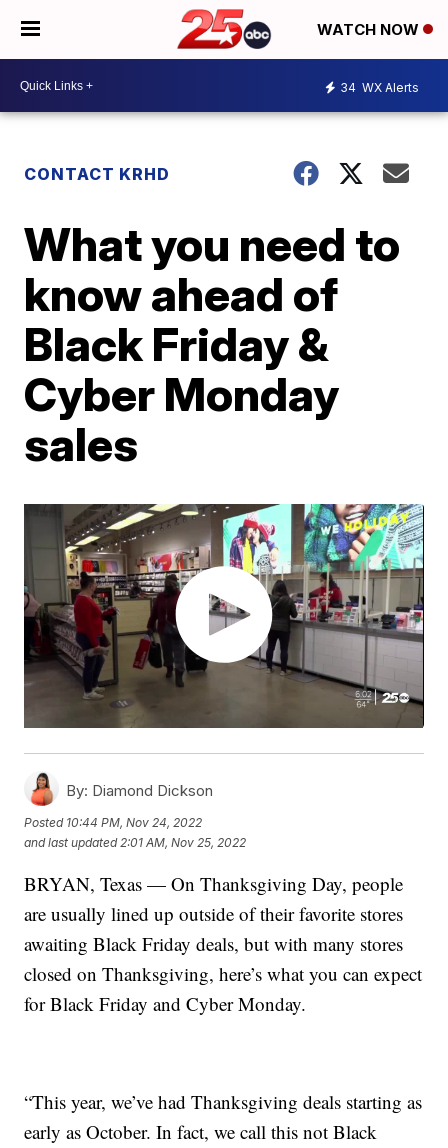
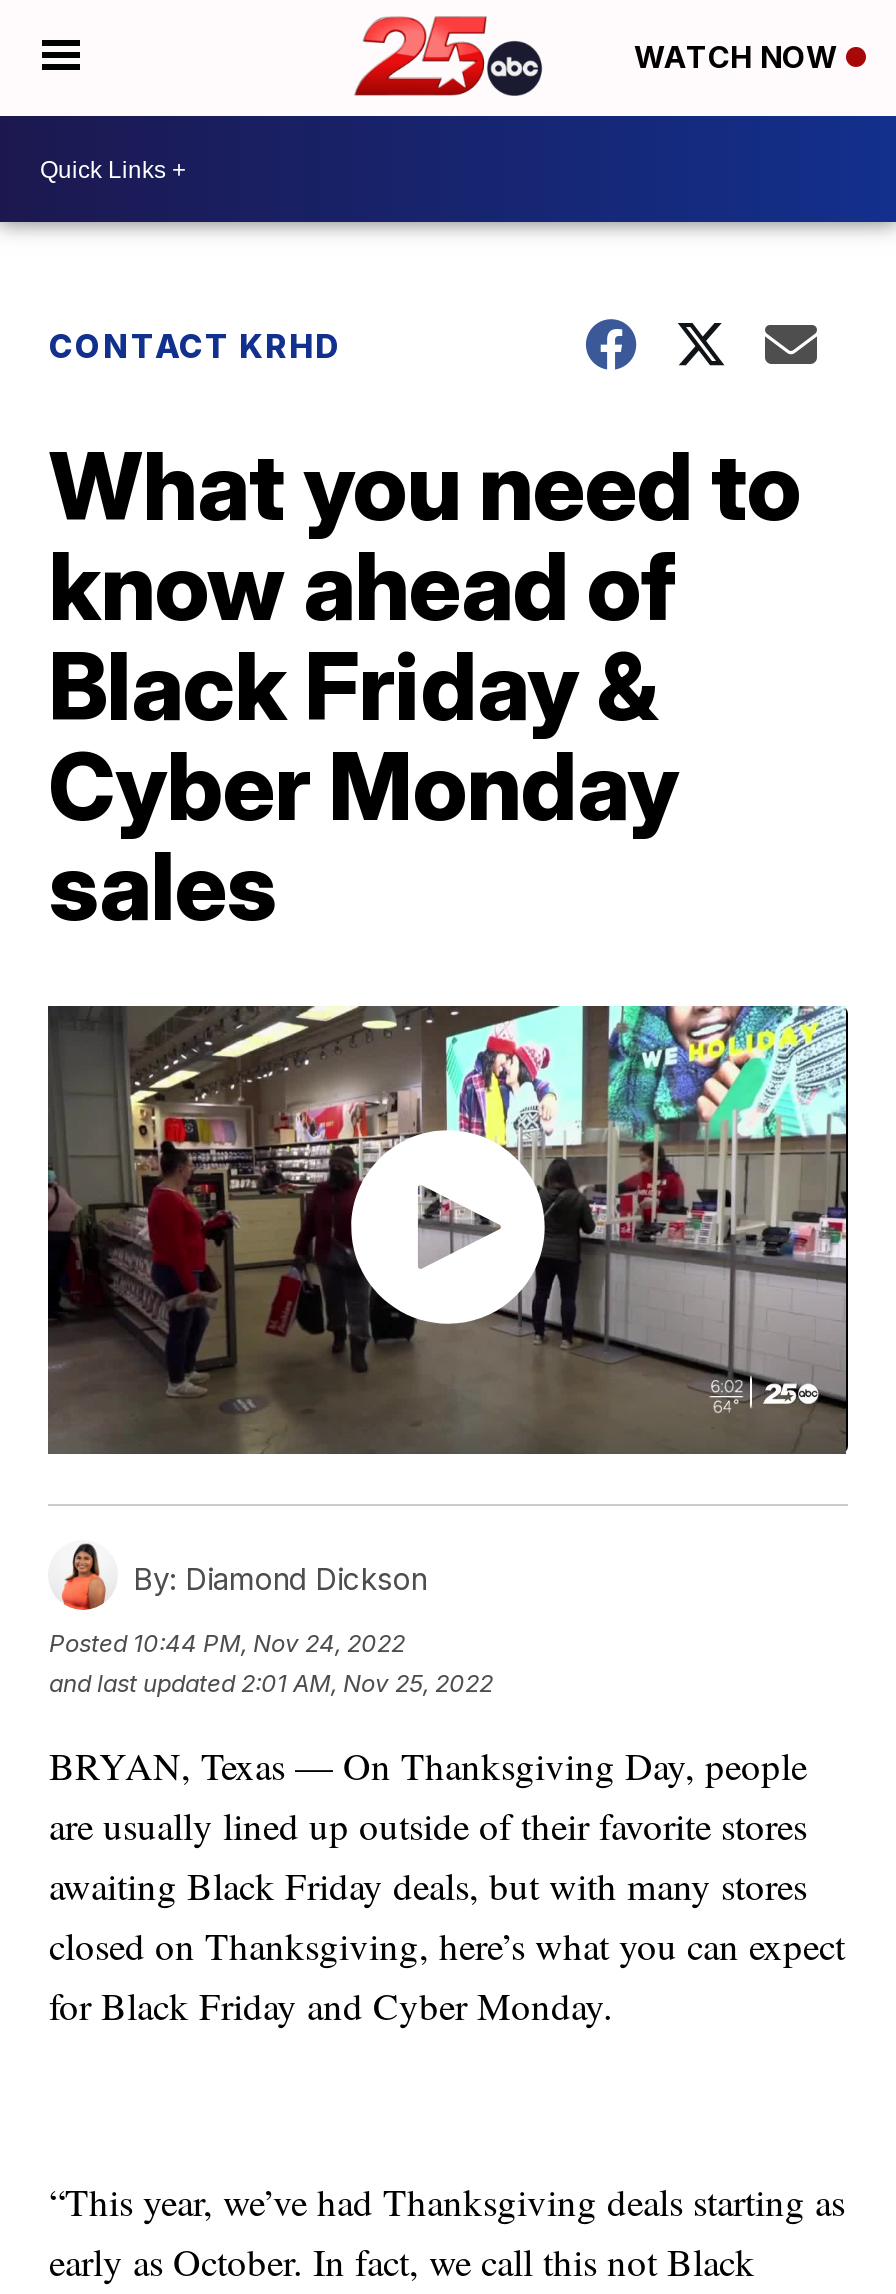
- 34 WX Alerts
